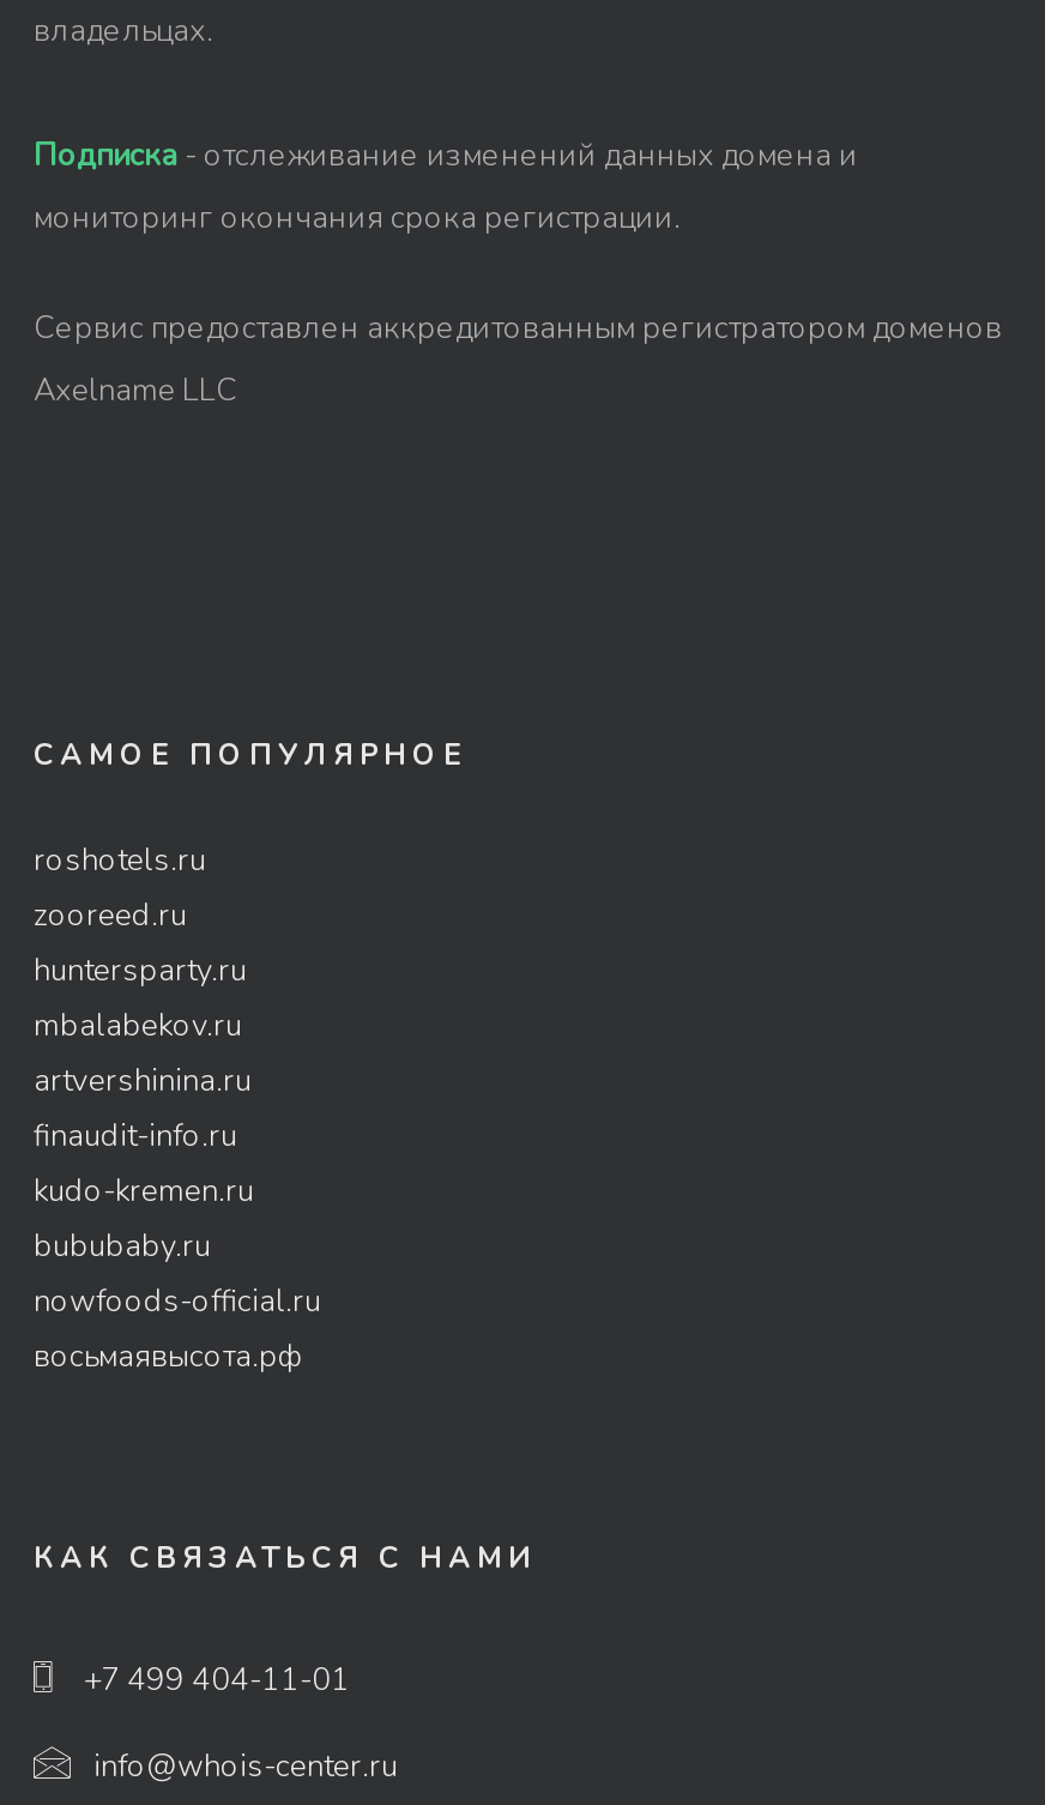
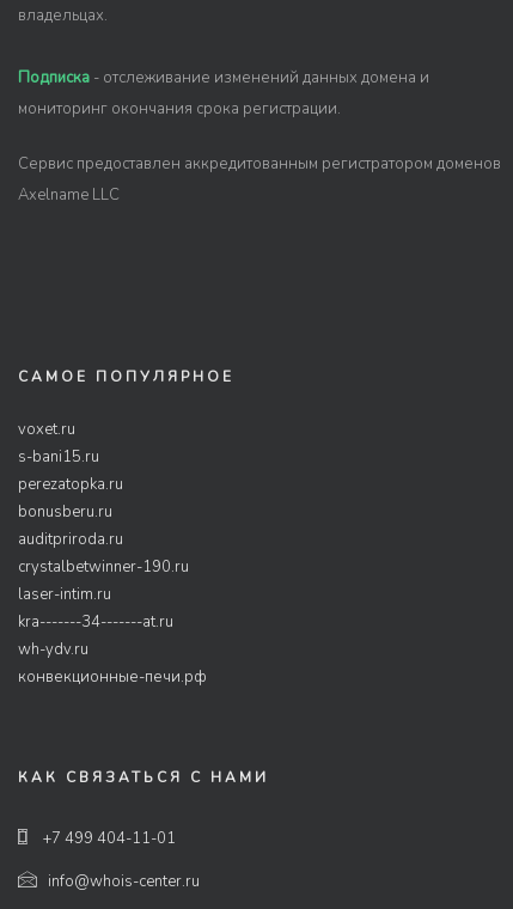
- roshotels.ru
- zooreed.ru
- huntersparty.ru
- mbalabekov.ru
- artvershinina.ru
- finaudit-info.ru
- kudo-kremen.ru
- bububaby.ru
- nowfoods-official.ru
- восьмаявысота.рф
+ voxet.ru
+ s-bani15.ru
+ perezatopka.ru
+ bonusberu.ru
+ auditpriroda.ru
+ crystalbetwinner-190.ru
+ laser-intim.ru
+ kra-------34-------at.ru
+ wh-ydv.ru
+ конвекционные-печи.рф
